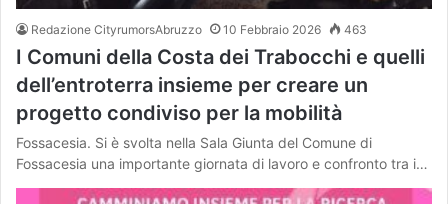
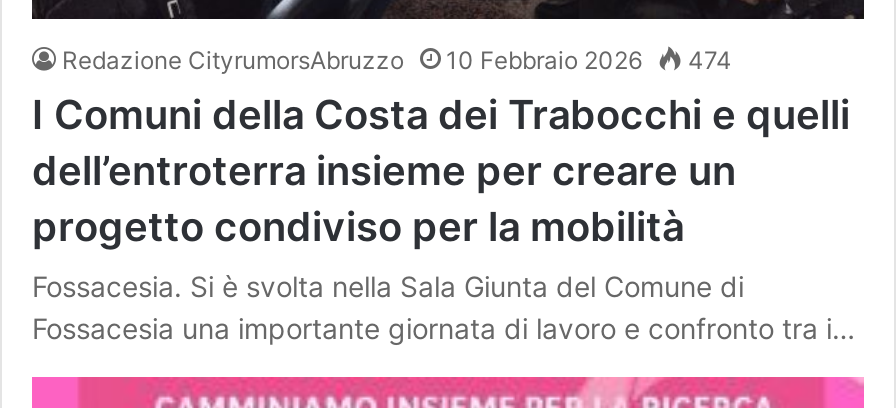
- Redazione CityrumorsAbruzzo 10 Febbraio 2026 463
+ Redazione CityrumorsAbruzzo 10 Febbraio 2026 474
